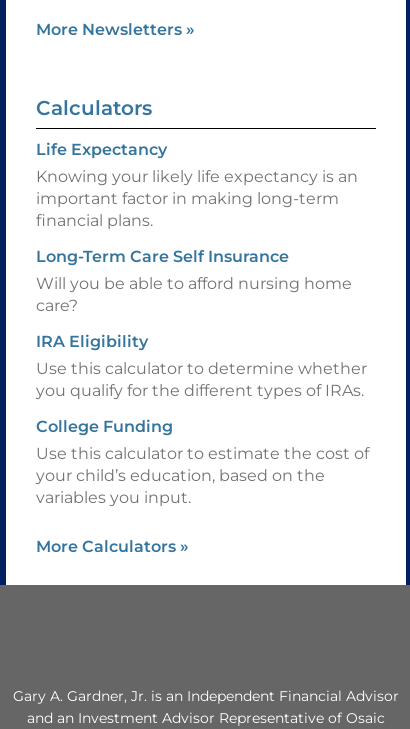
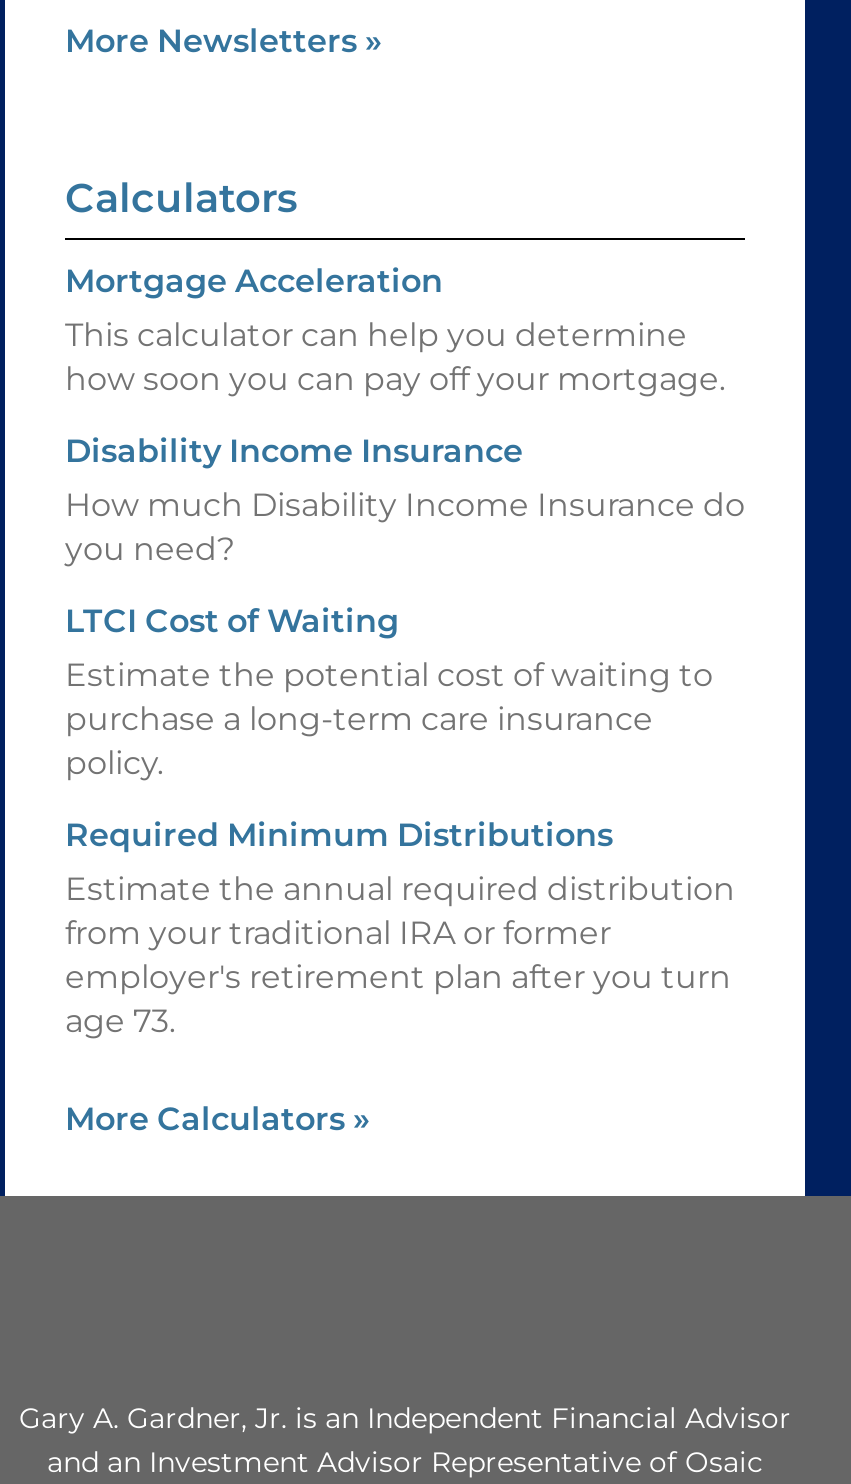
- Life Expectancy
- Knowing your likely life expectancy is an
- important factor in making long-term
- financial plans.
+ Mortgage Acceleration
+ This calculator can help you determine
+ how soon you can pay off your mortgage.

- Long-Term Care Self Insurance
- Will you be able to afford nursing home
- care?
+ Disability Income Insurance
+ How much Disability Income Insurance do
+ you need?

- IRA Eligibility
- Use this calculator to determine whether
- you qualify for the different types of IRAs.
+ LTCI Cost of Waiting
+ Estimate the potential cost of waiting to
+ purchase a long-term care insurance
+ policy.

- College Funding
- Use this calculator to estimate the cost of
- your child’s education, based on the
- variables you input.
+ Required Minimum Distributions
+ Estimate the annual required distribution
+ from your traditional IRA or former
+ employer's retirement plan after you turn
+ age 73.
